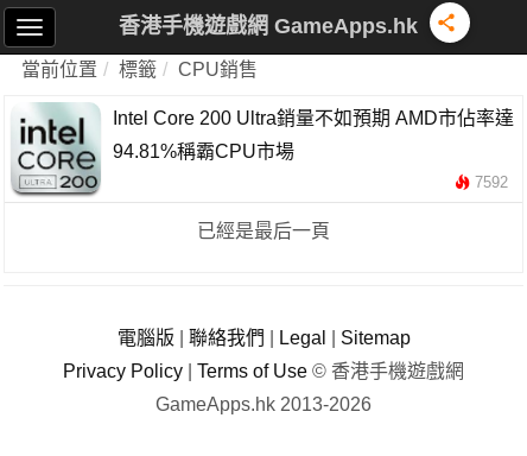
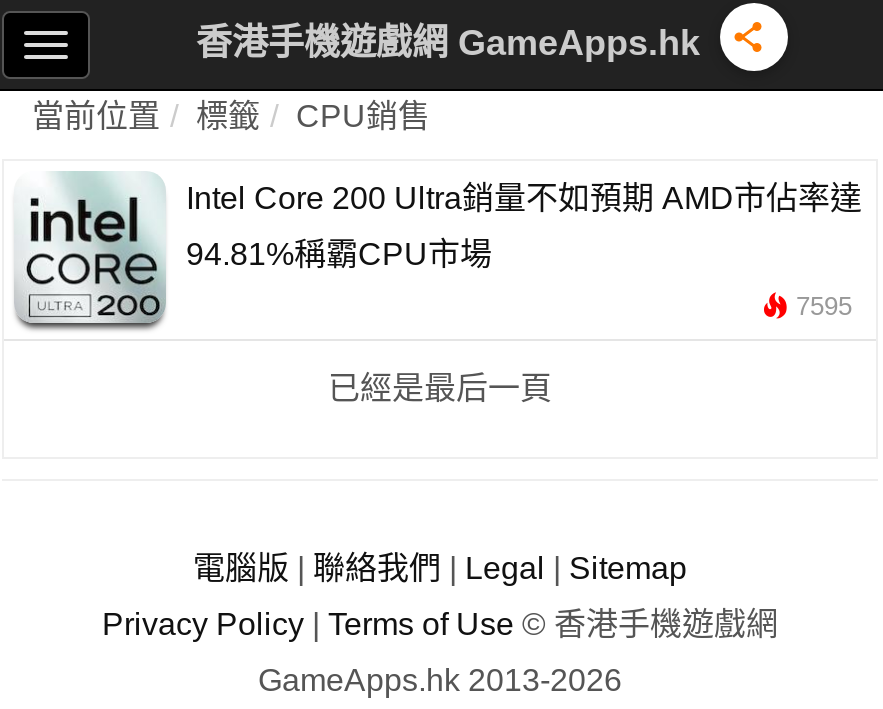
- 7592
+ 7595
